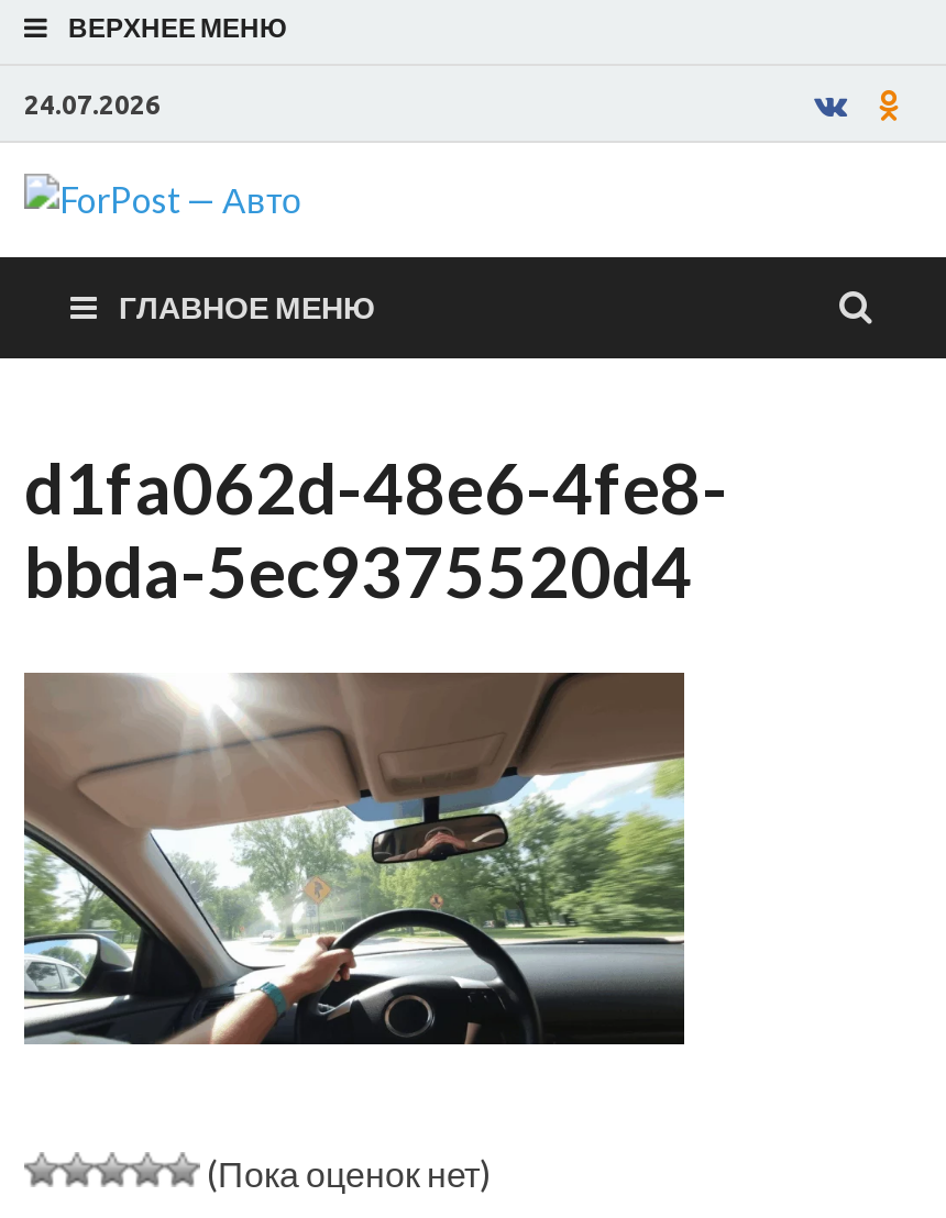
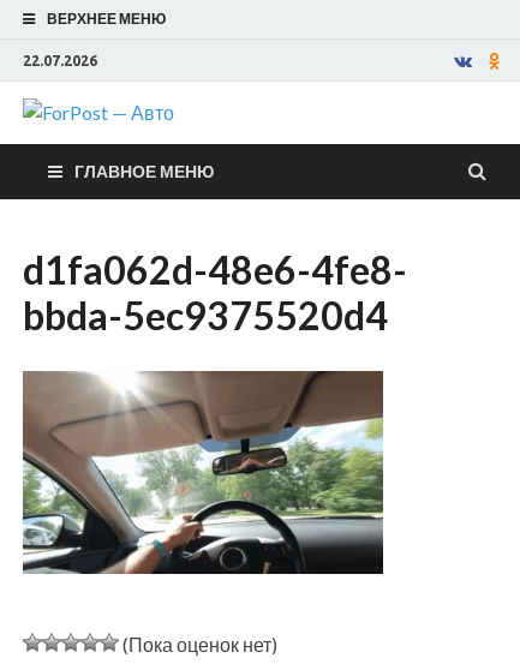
- 24.07.2026
+ 22.07.2026
